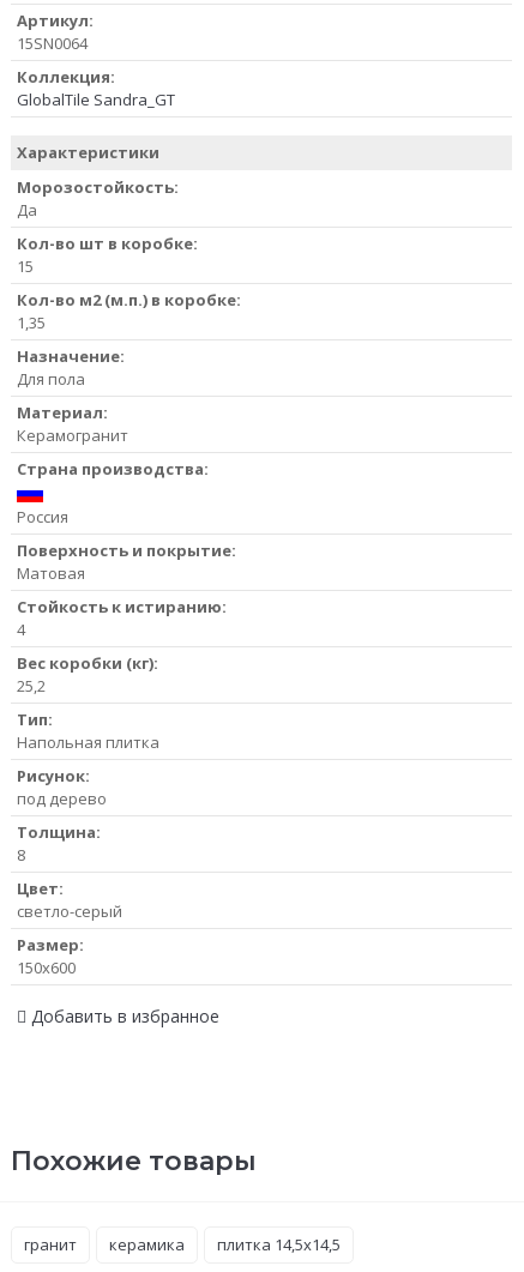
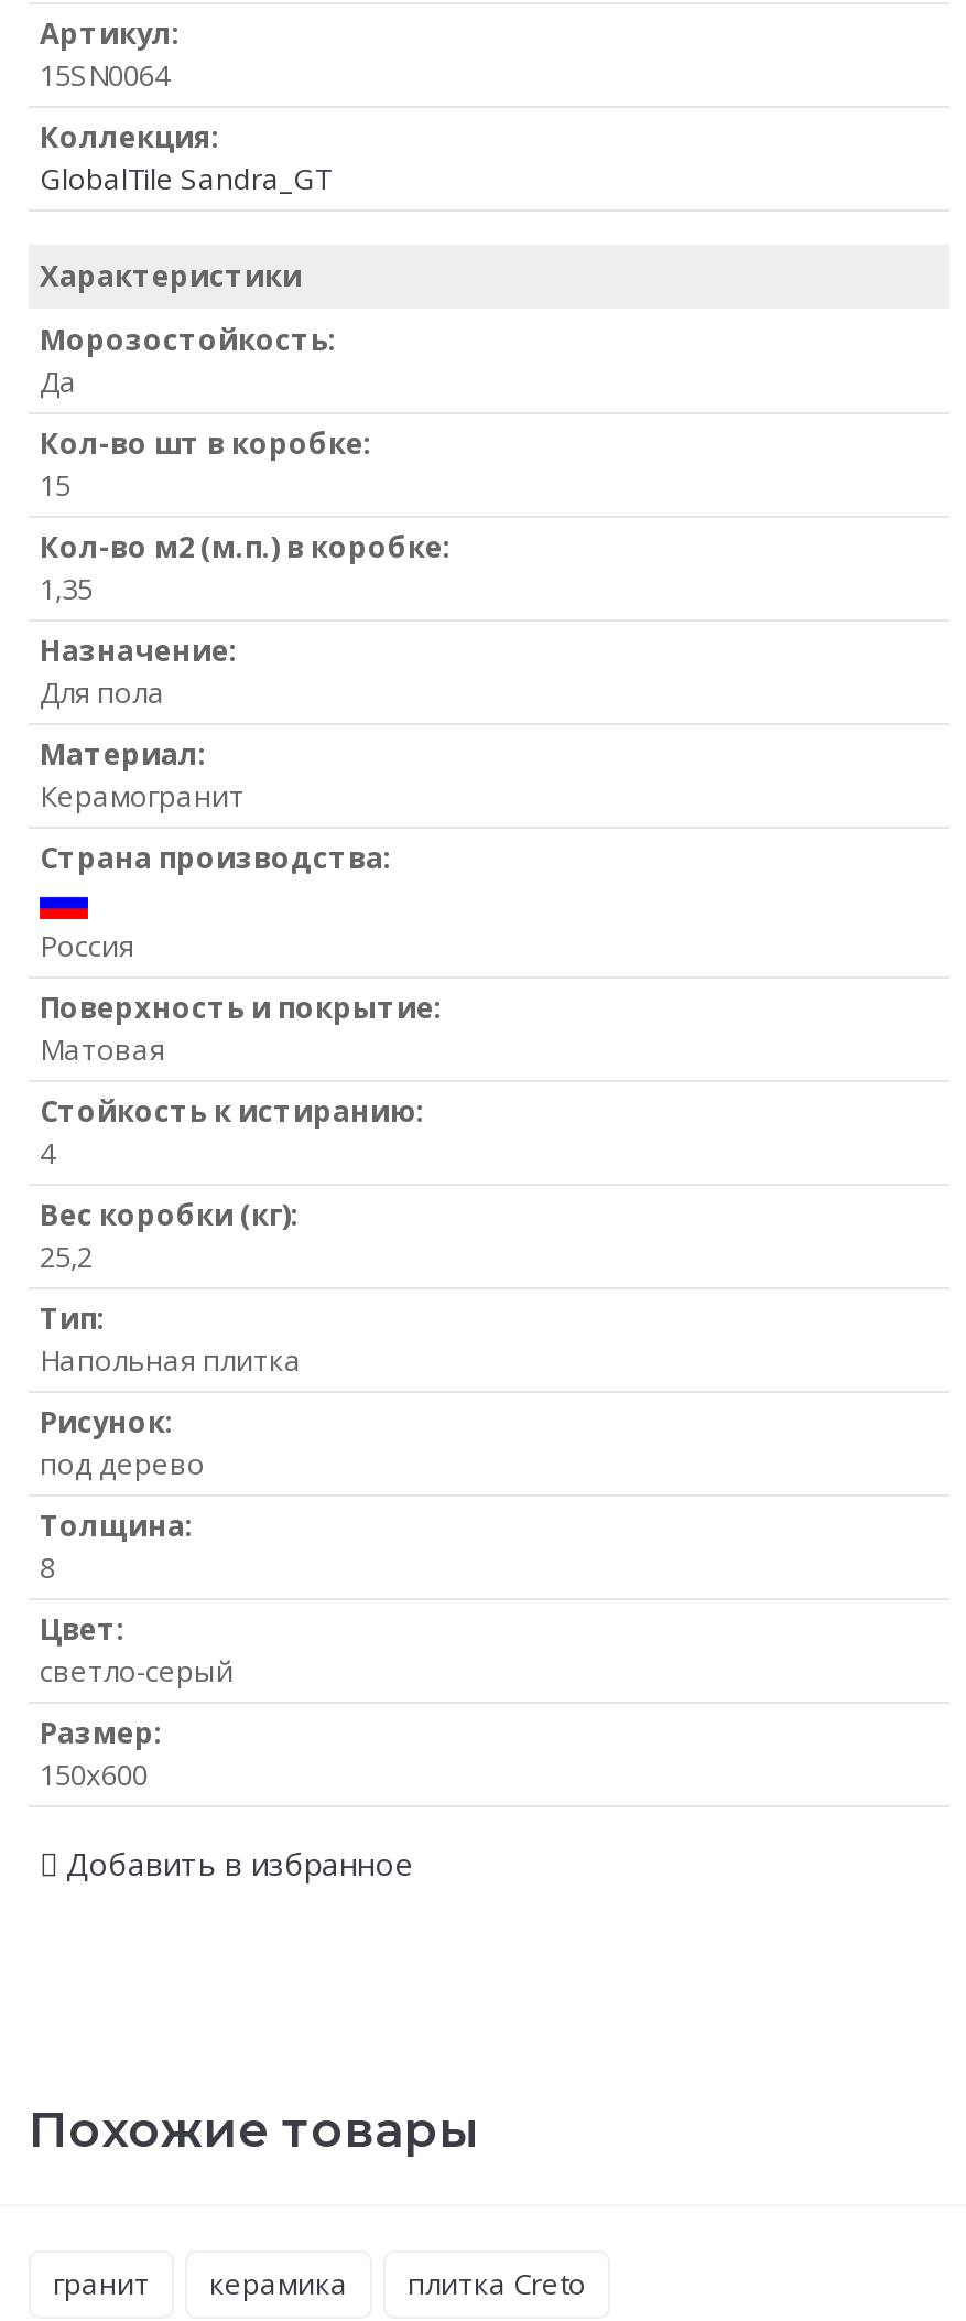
- плитка 14,5x14,5
+ плитка Creto
